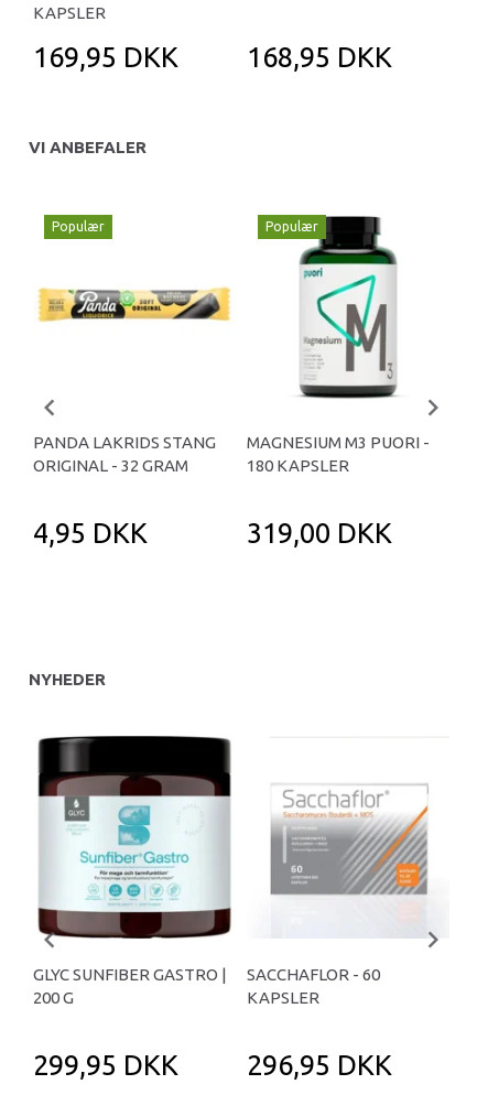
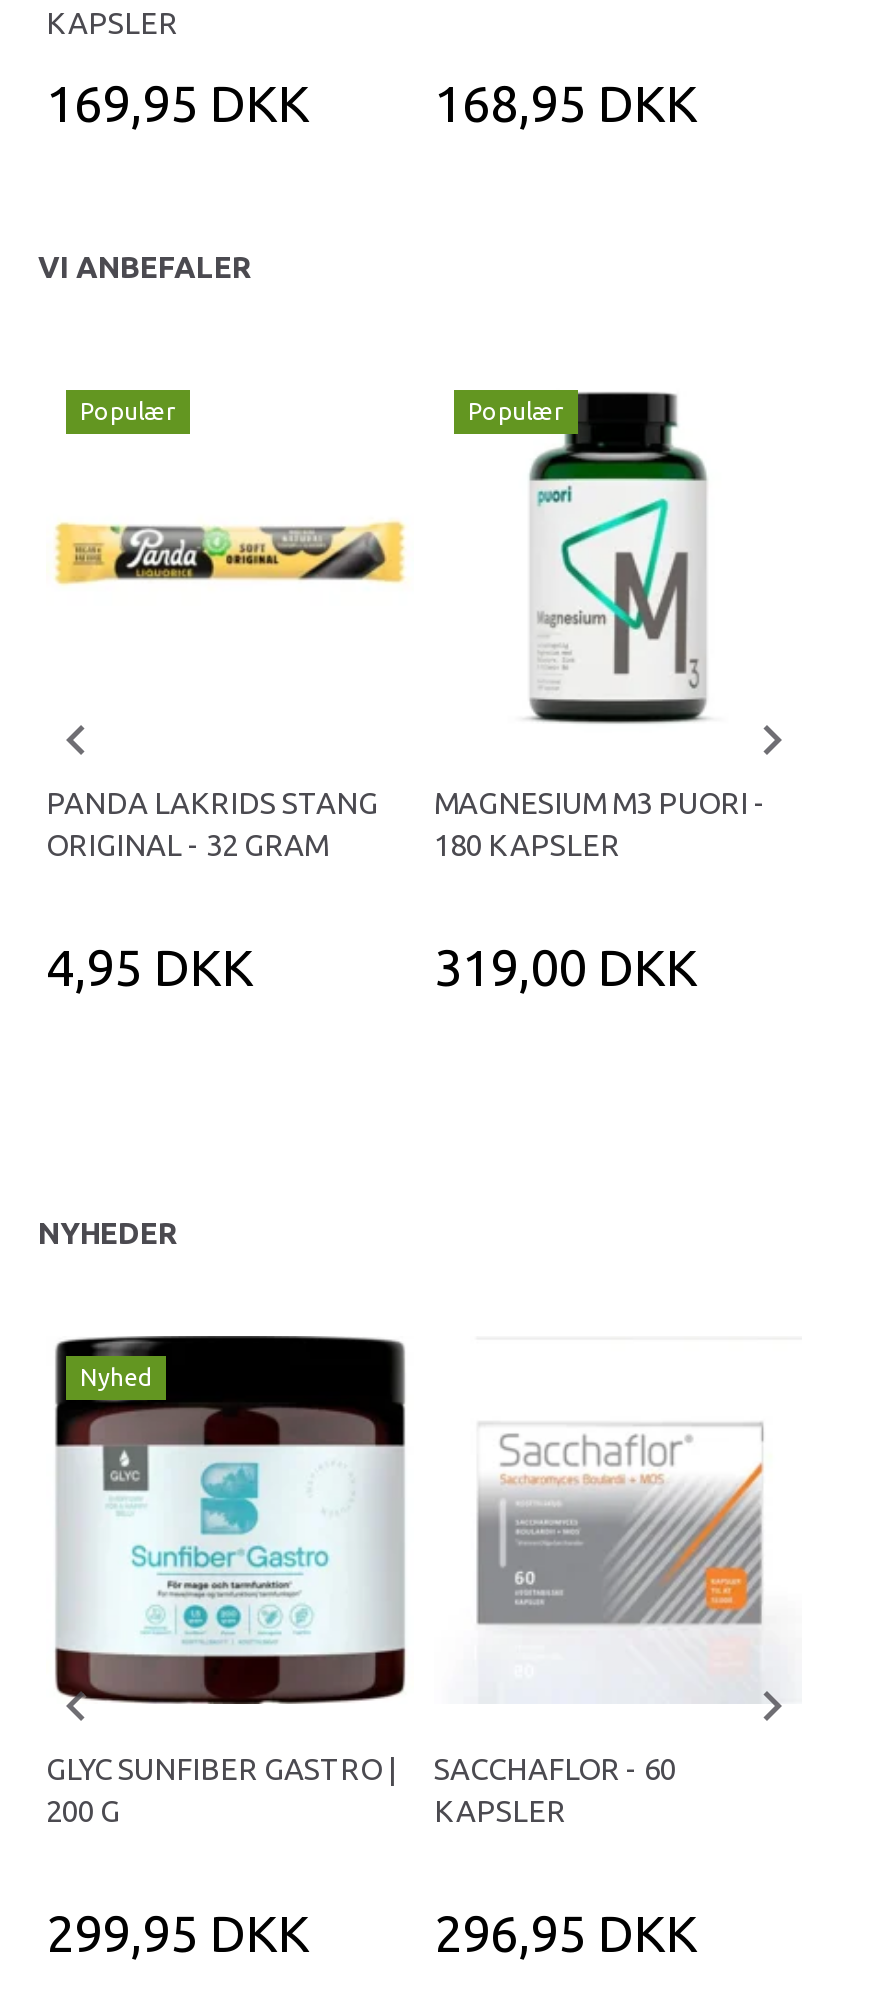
+ Nyhed
